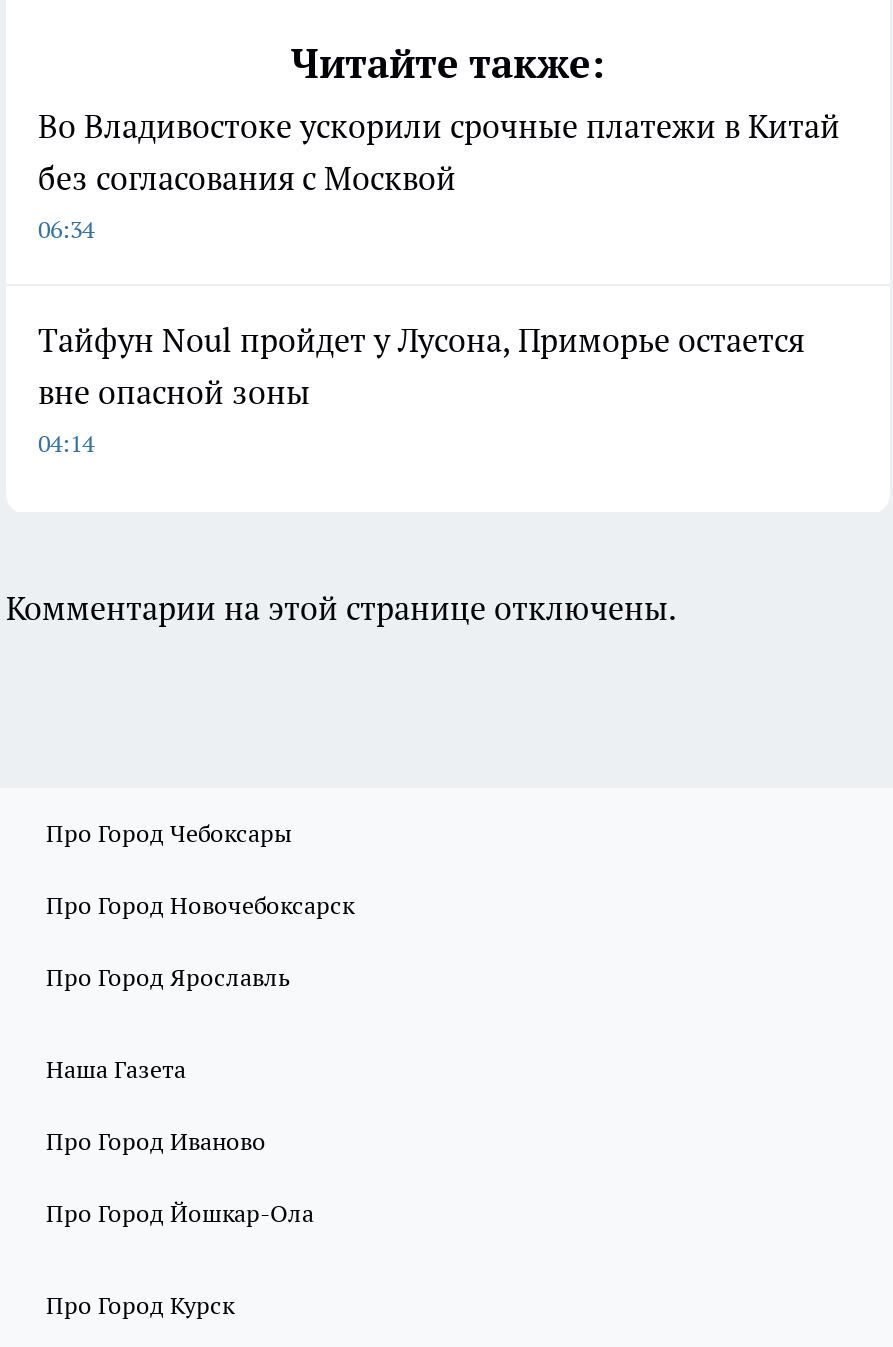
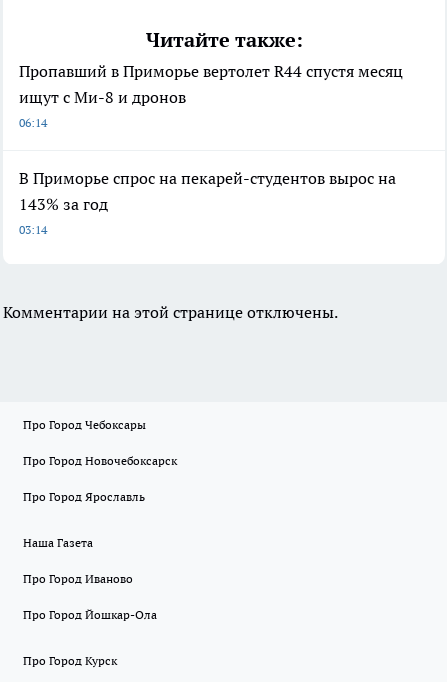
- Во Владивостоке ускорили срочные платежи в Китай
- без согласования с Москвой
- 06:34
+ Пропавший в Приморье вертолет R44 спустя месяц
+ ищут с Ми-8 и дронов
+ 06:14

- Тайфун Noul пройдет у Лусона, Приморье остается
- вне опасной зоны
- 04:14
+ В Приморье спрос на пекарей-студентов вырос на
+ 143% за год
+ 03:14
